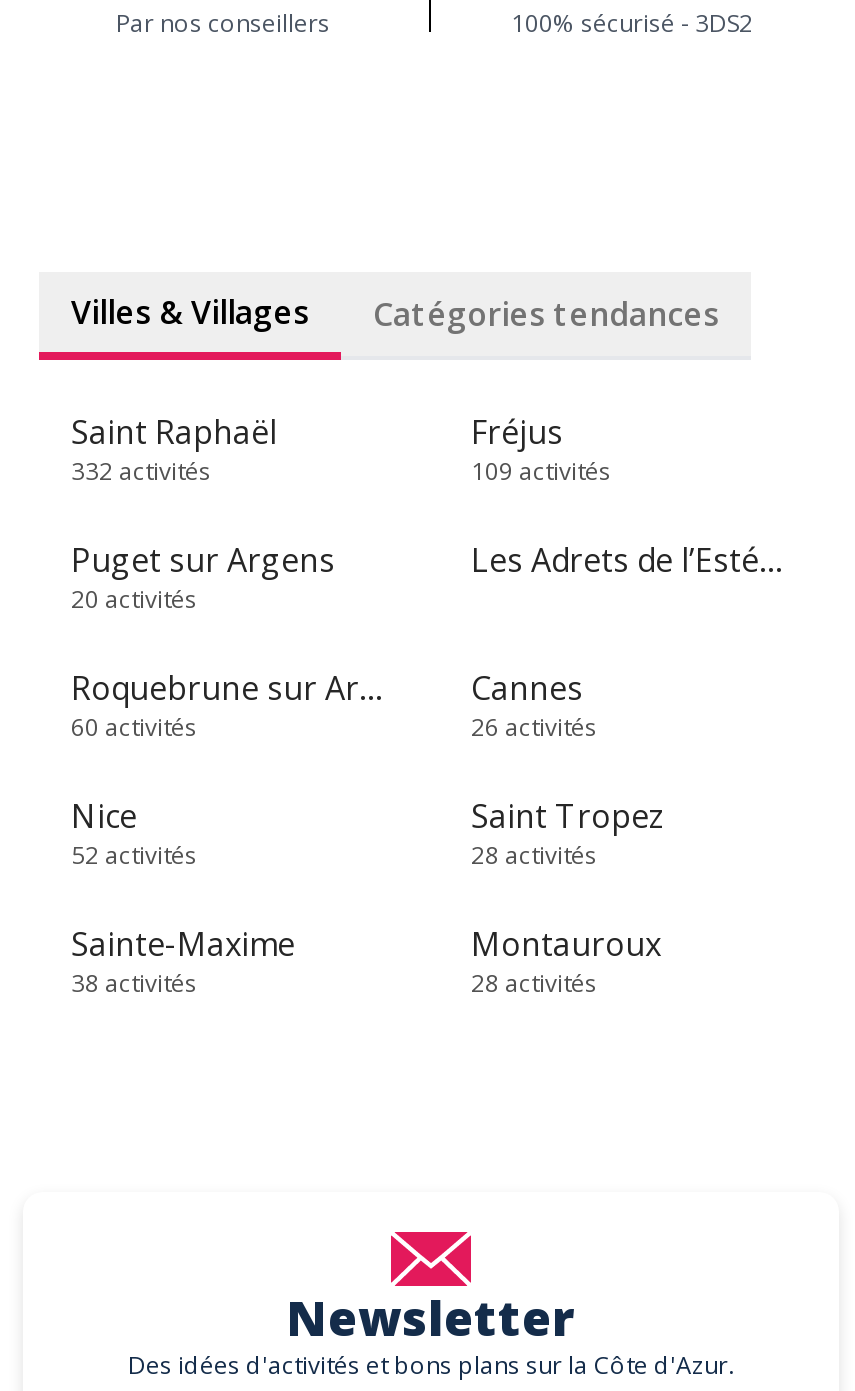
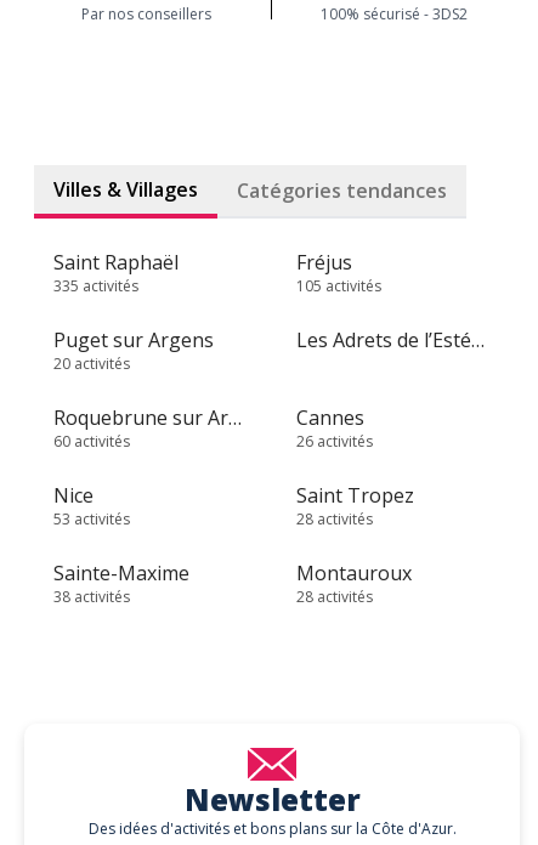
- 332 activités
+ 335 activités

- 109 activités
+ 105 activités

- 52 activités
+ 53 activités
